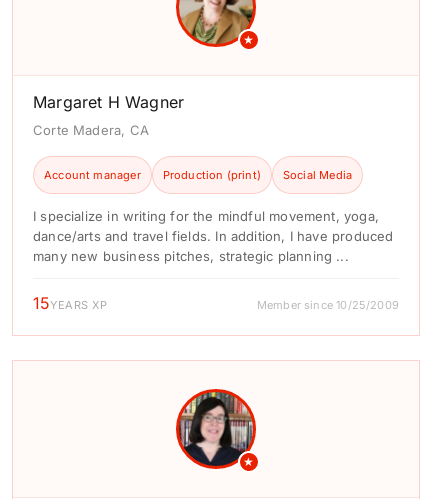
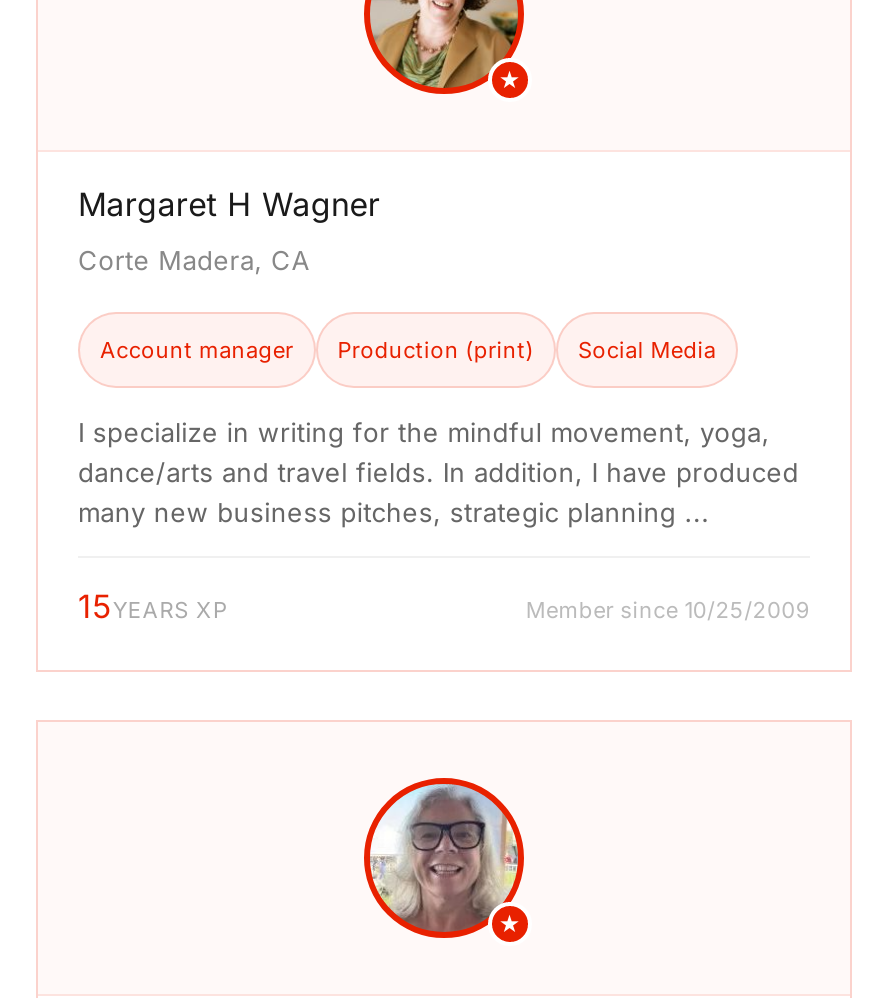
- [image]
+ [image]
